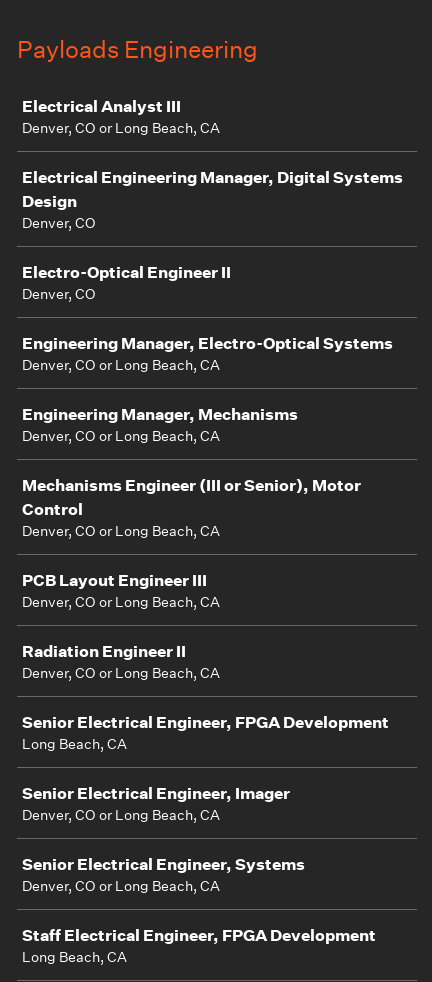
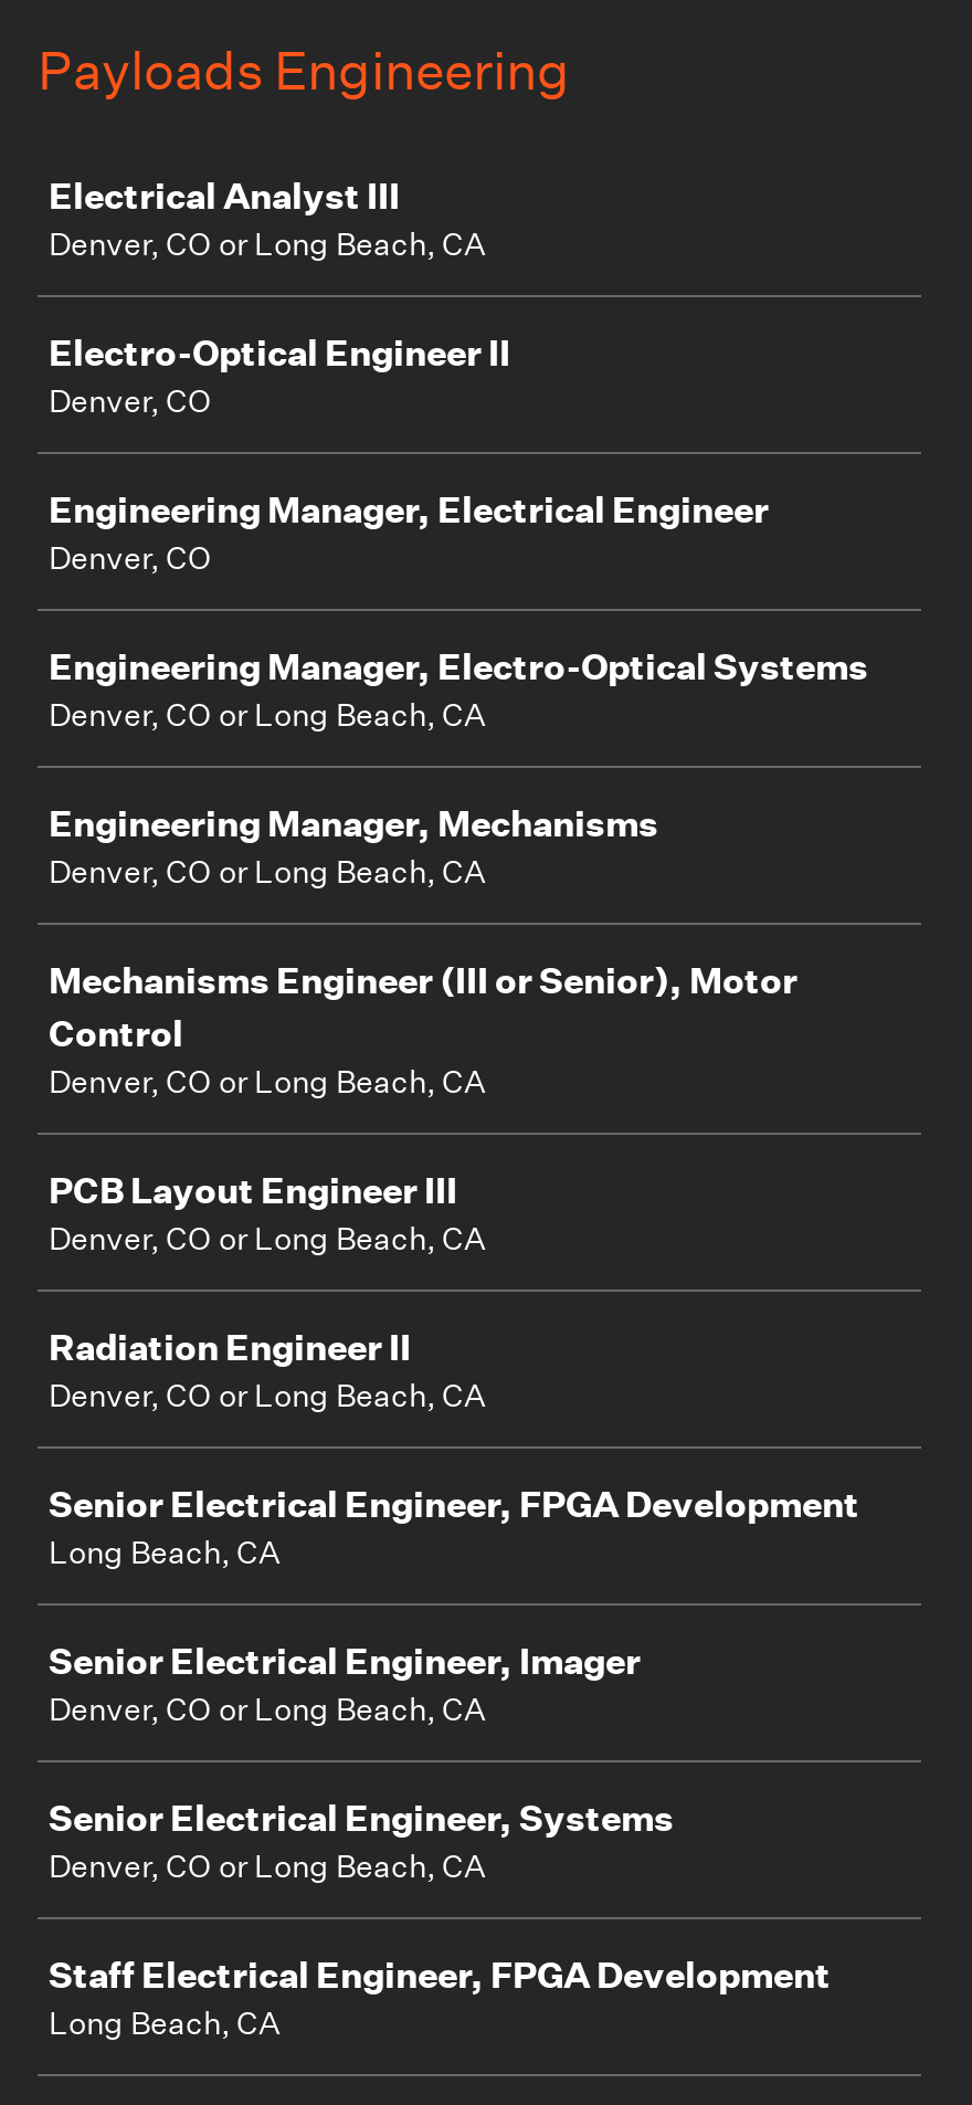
- Electrical Engineering Manager, Digital Systems
- Design

+ Engineering Manager, Electrical Engineer

moved up: Electro-Optical Engineer II
